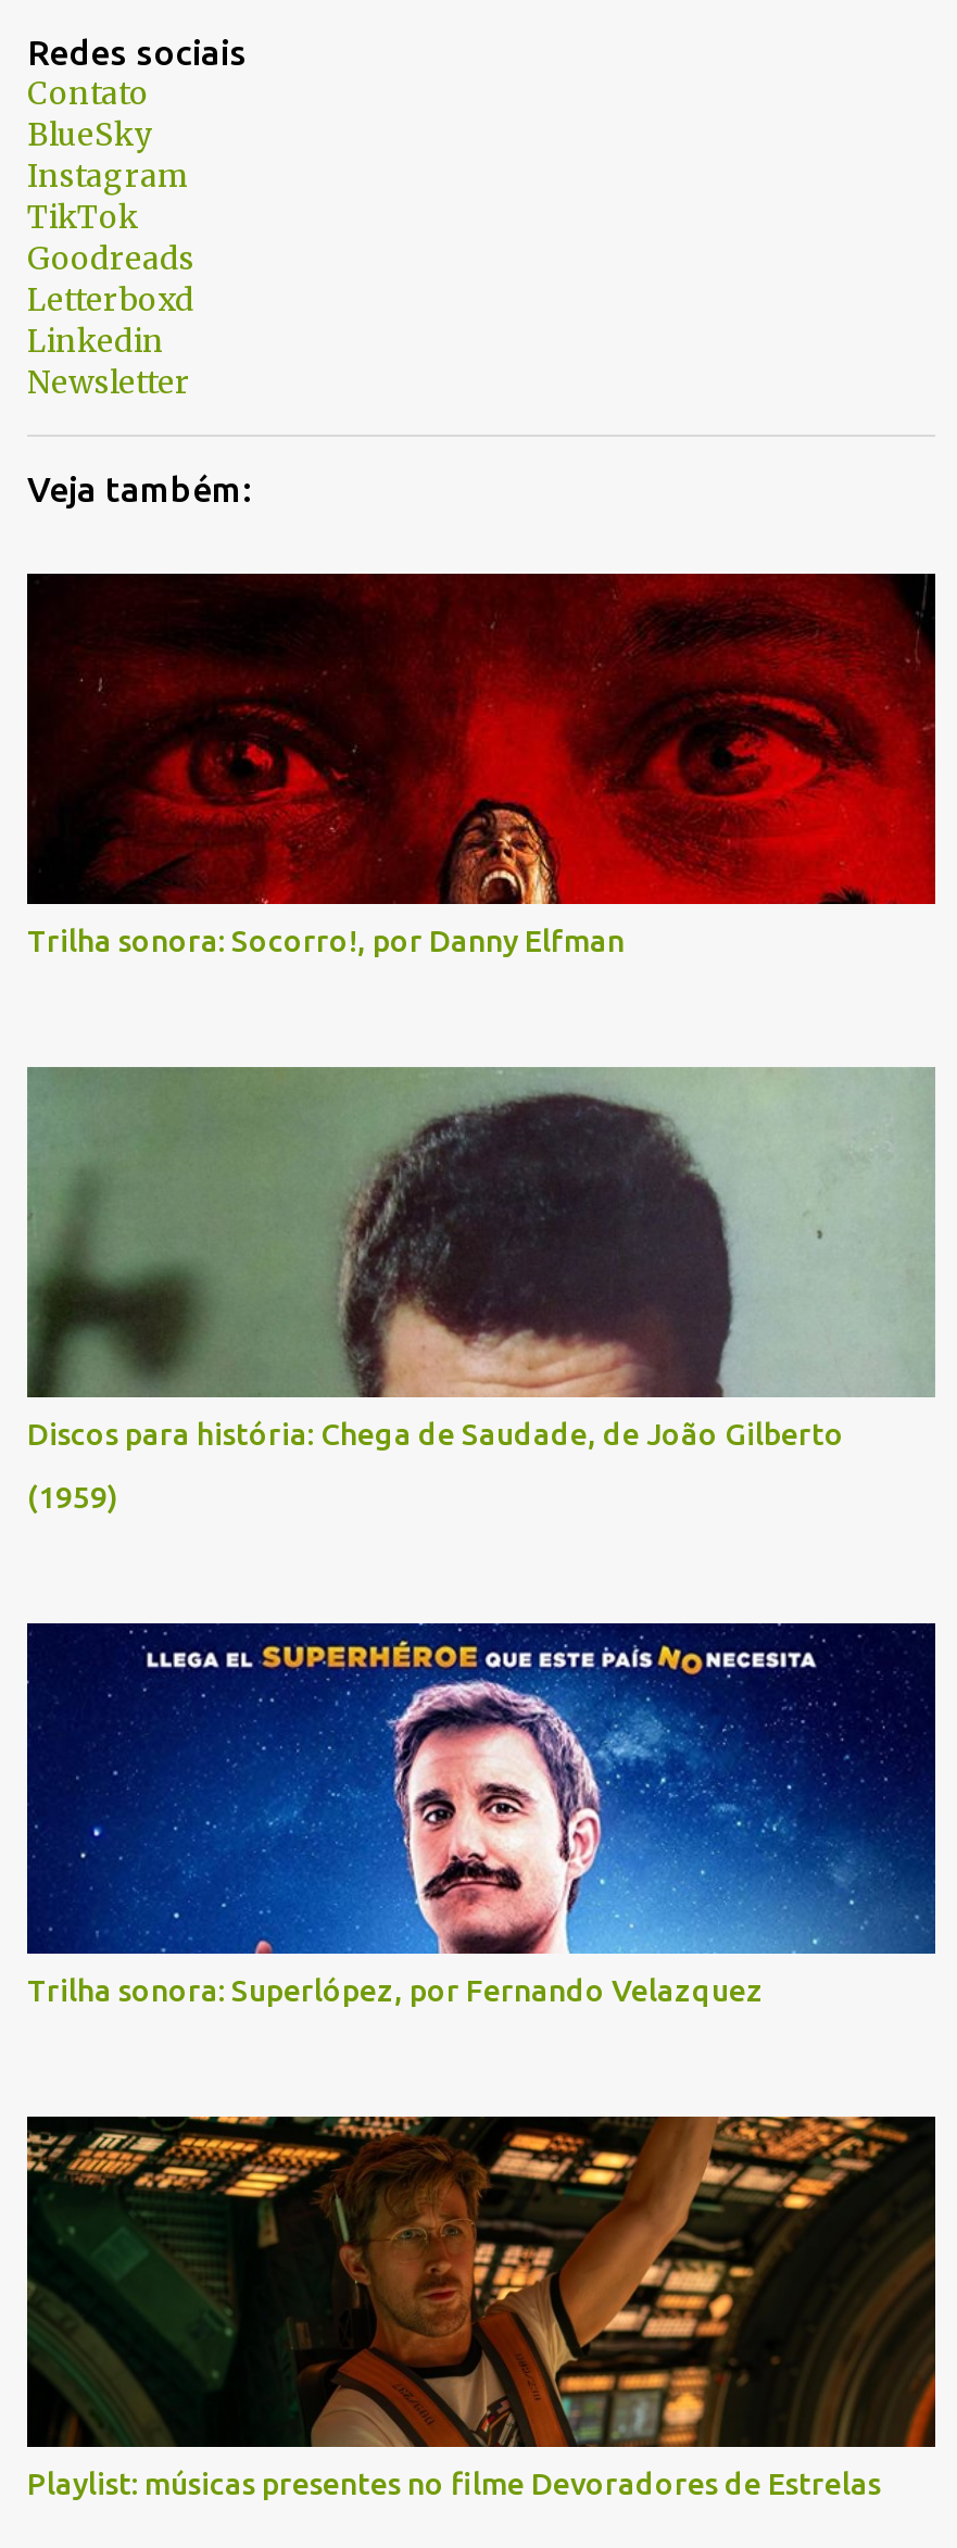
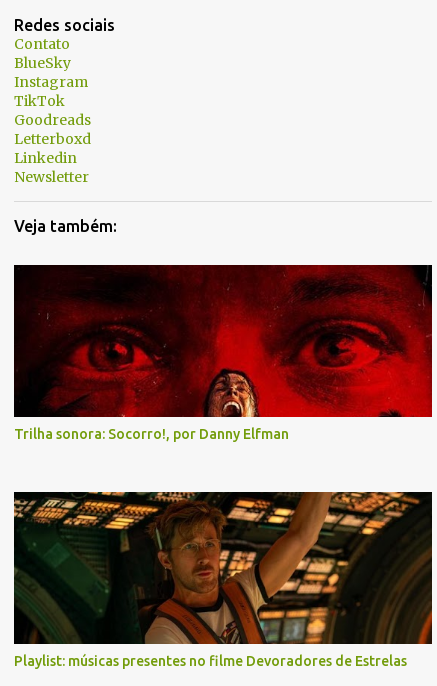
- [image]
- Discos para história: Chega de Saudade, de João Gilberto
- (1959)

- [image]
- Trilha sonora: Superlópez, por Fernando Velazquez
